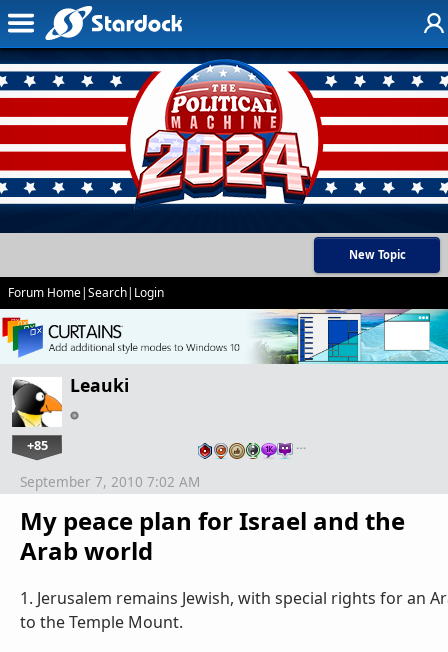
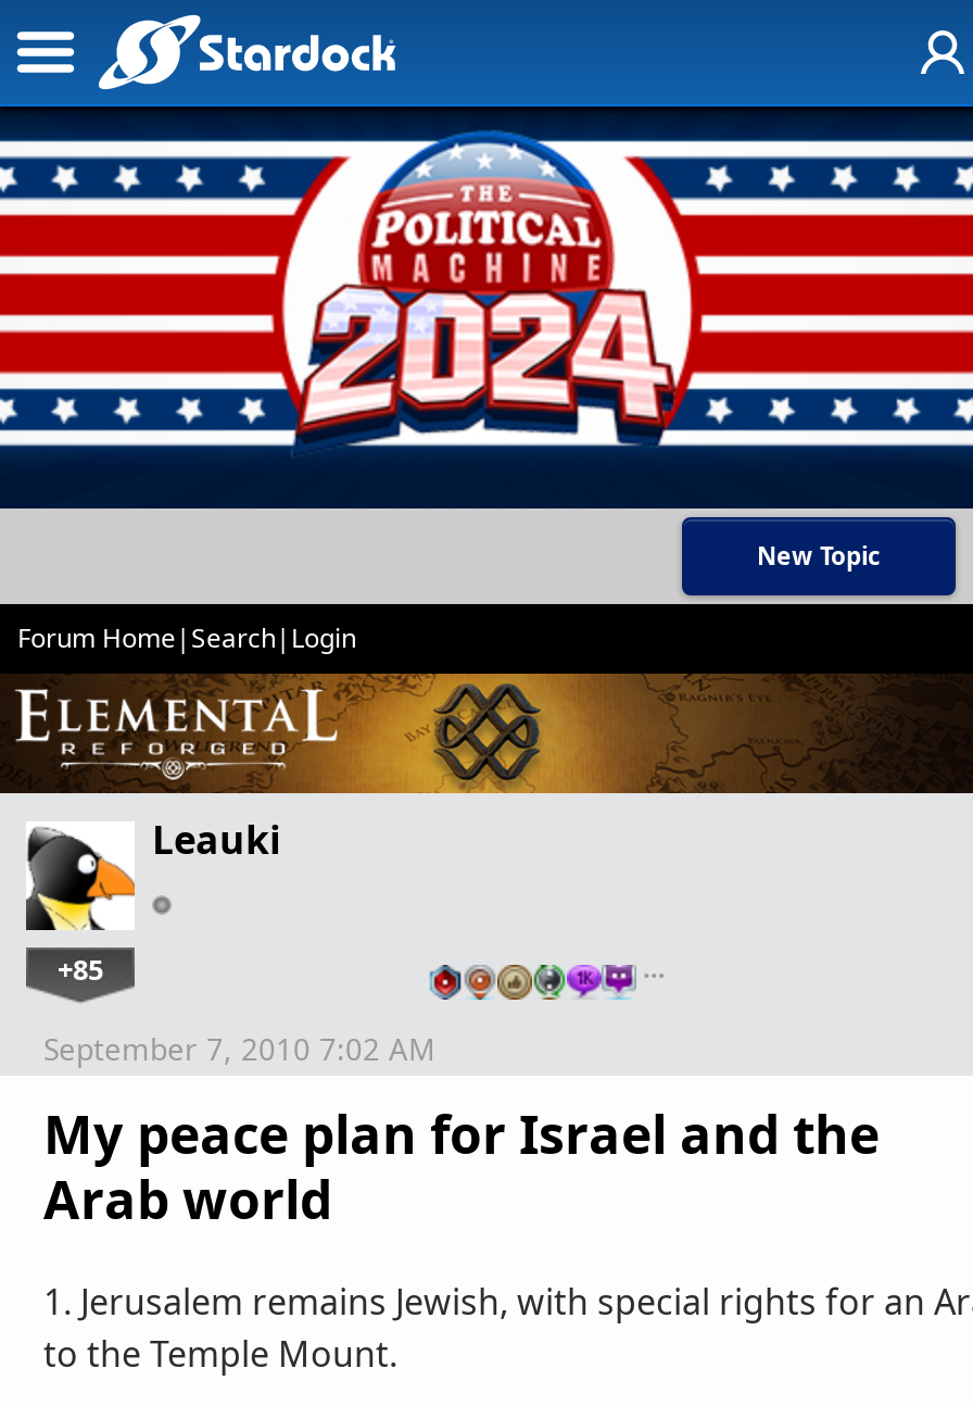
- [image]
+ [image]
